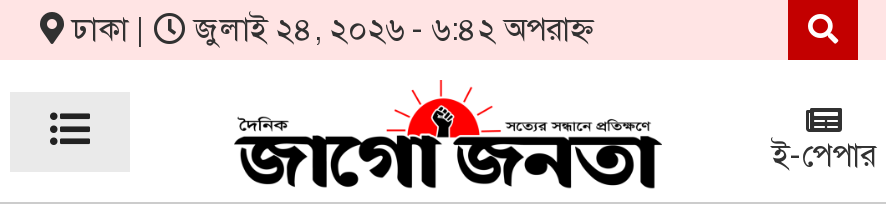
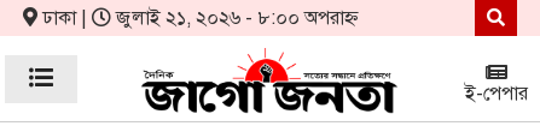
- জুলাই ২৪, ২০২৬ - ৬:৪২ অপরাহ্ন
+ জুলাই ২১, ২০২৬ - ৮:০০ অপরাহ্ন
